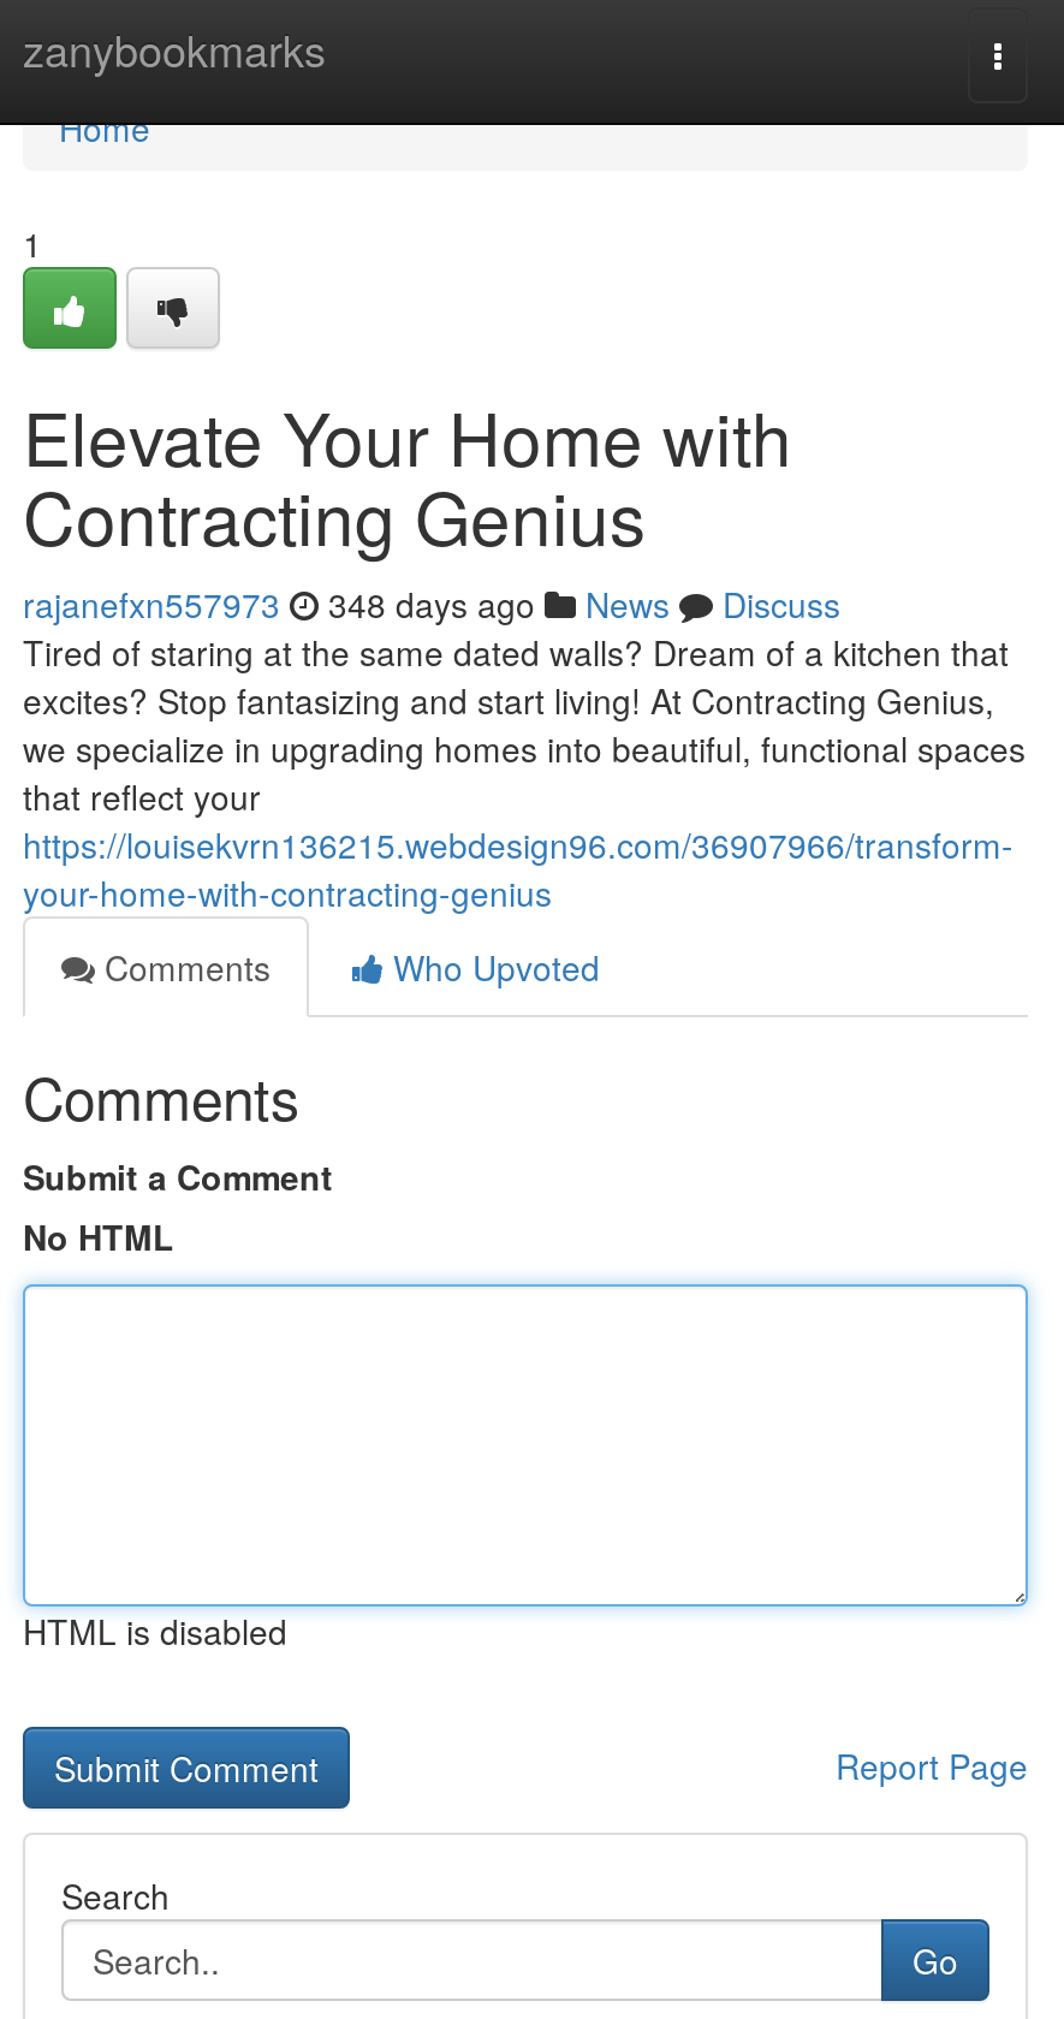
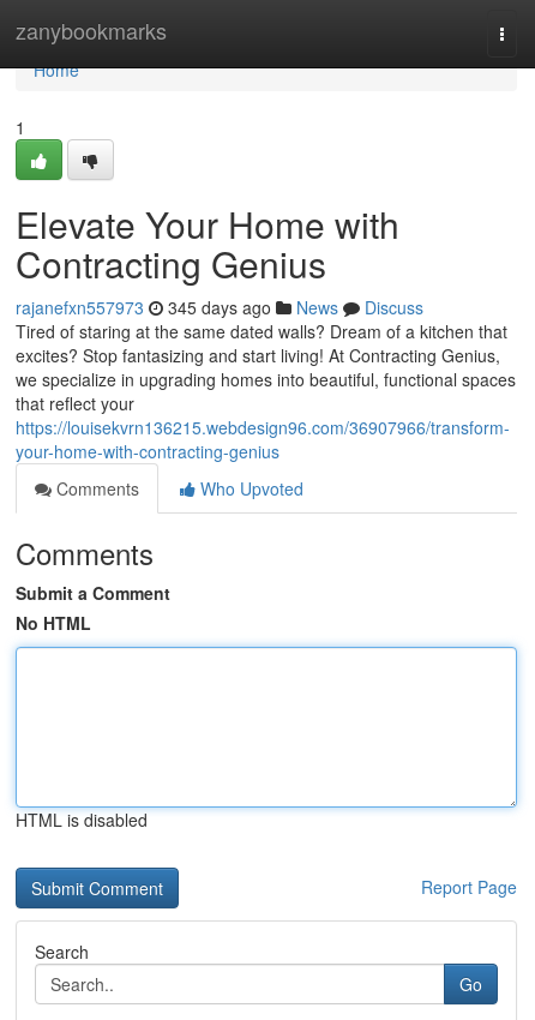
- rajanefxn557973 348 days ago News Discuss
+ rajanefxn557973 345 days ago News Discuss
